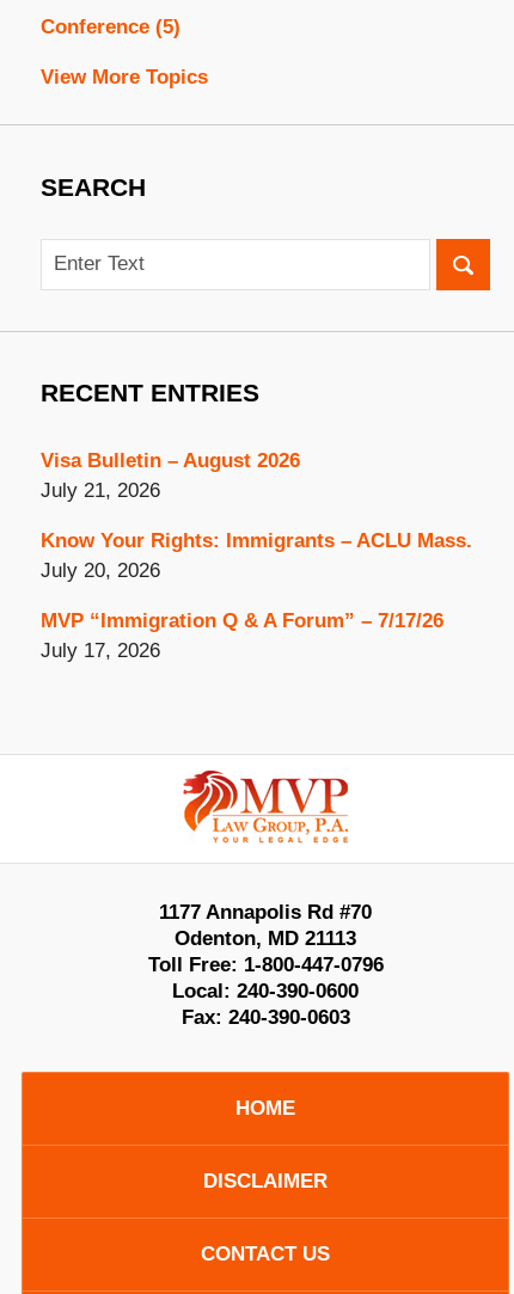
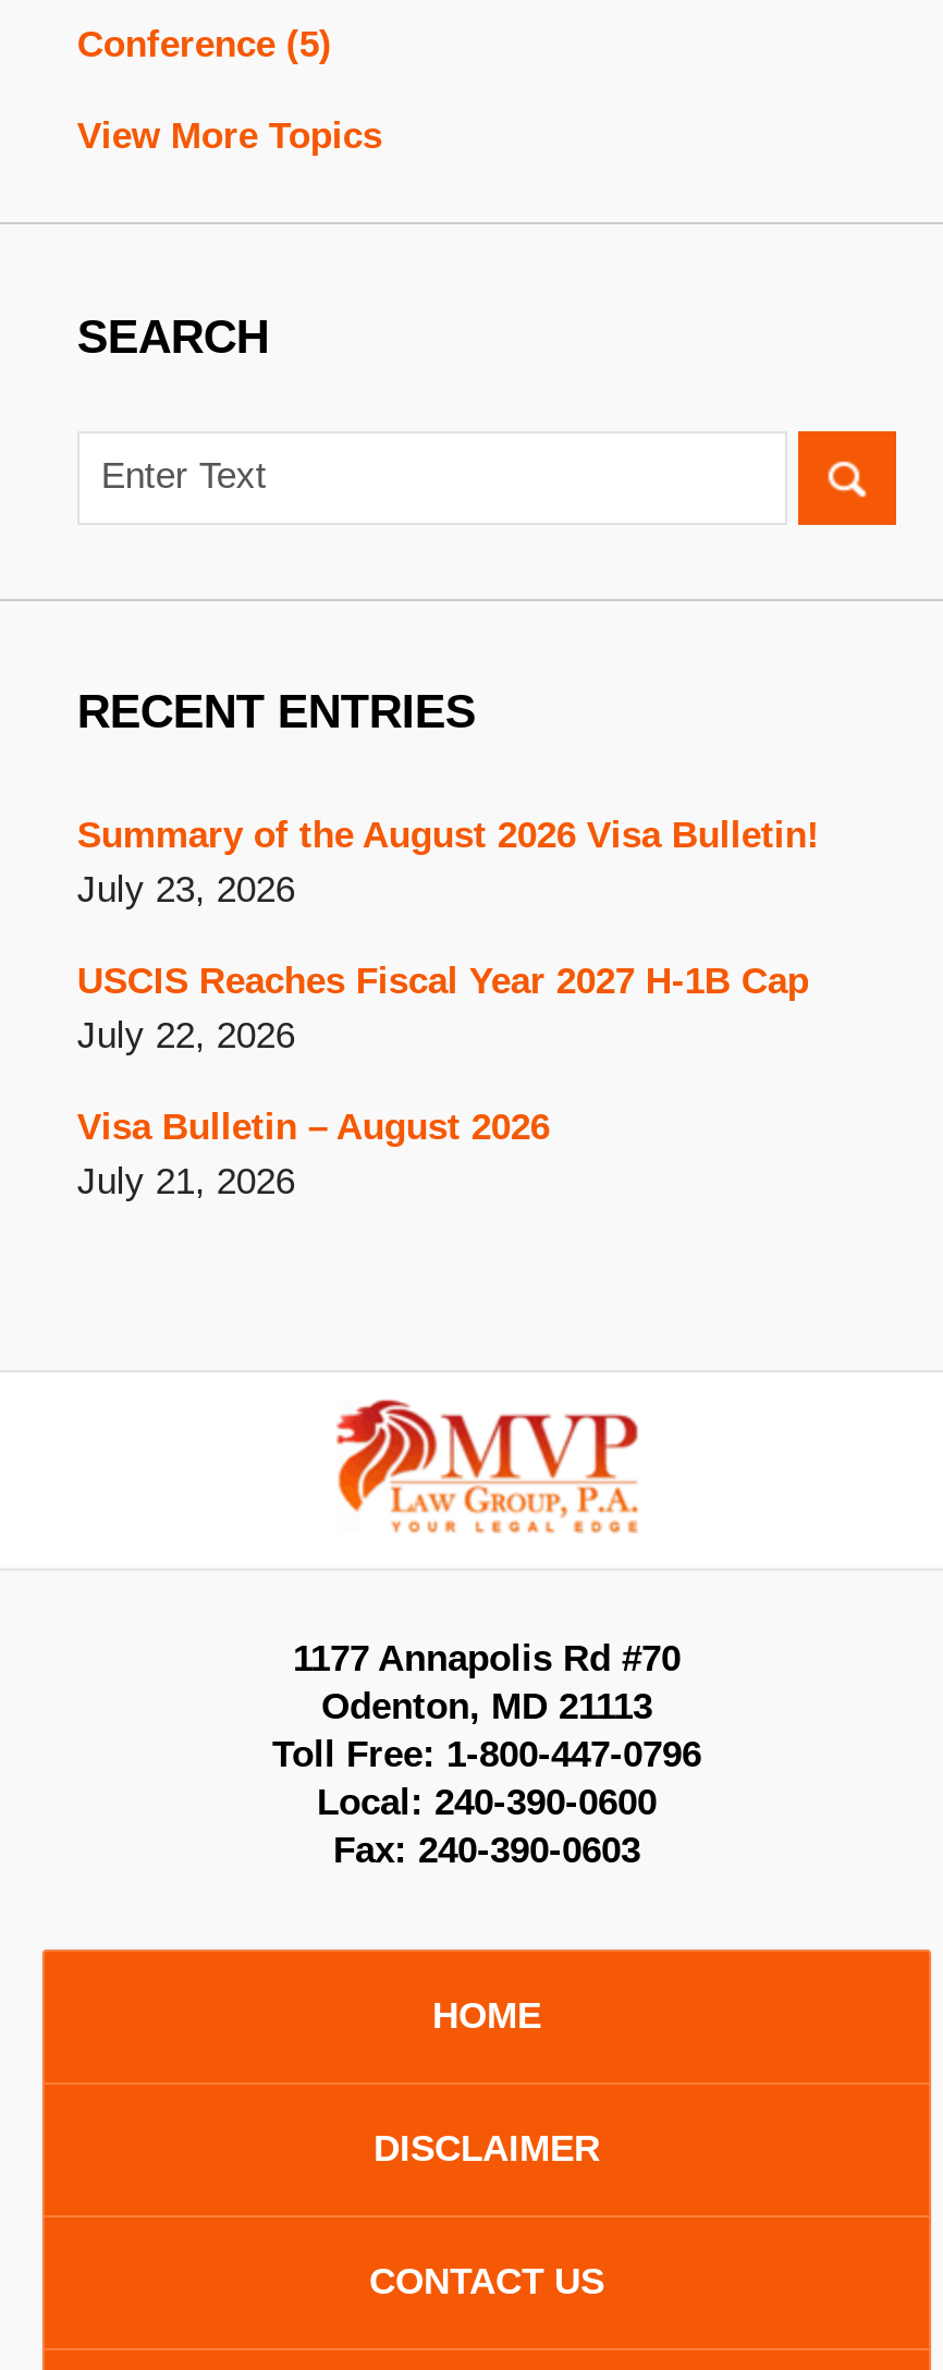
+ Summary of the August 2026 Visa Bulletin!
+ July 23, 2026
+ USCIS Reaches Fiscal Year 2027 H-1B Cap
+ July 22, 2026

moved down: Visa Bulletin – August 2026 | July 21, 2026

- Know Your Rights: Immigrants – ACLU Mass.
- July 20, 2026
- MVP “Immigration Q & A Forum” – 7/17/26
- July 17, 2026
